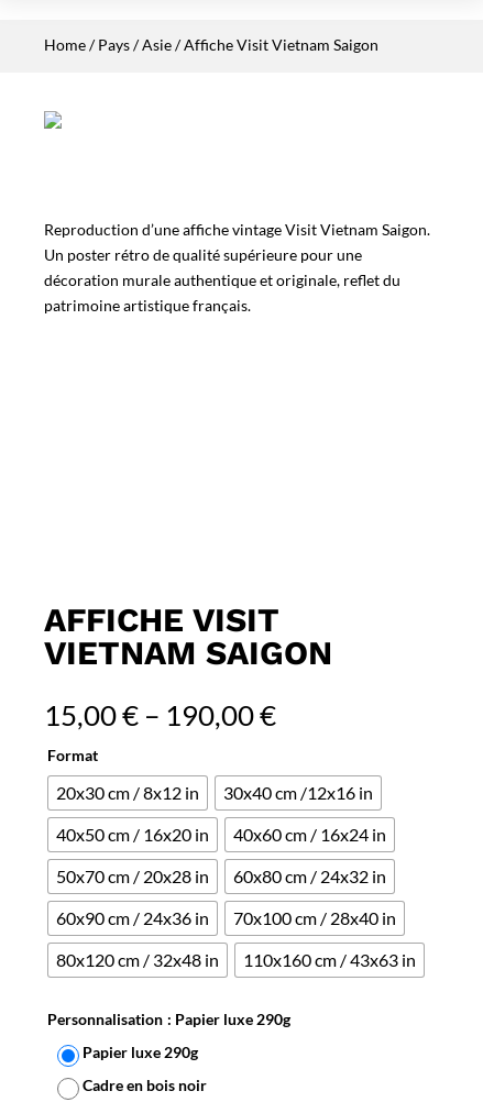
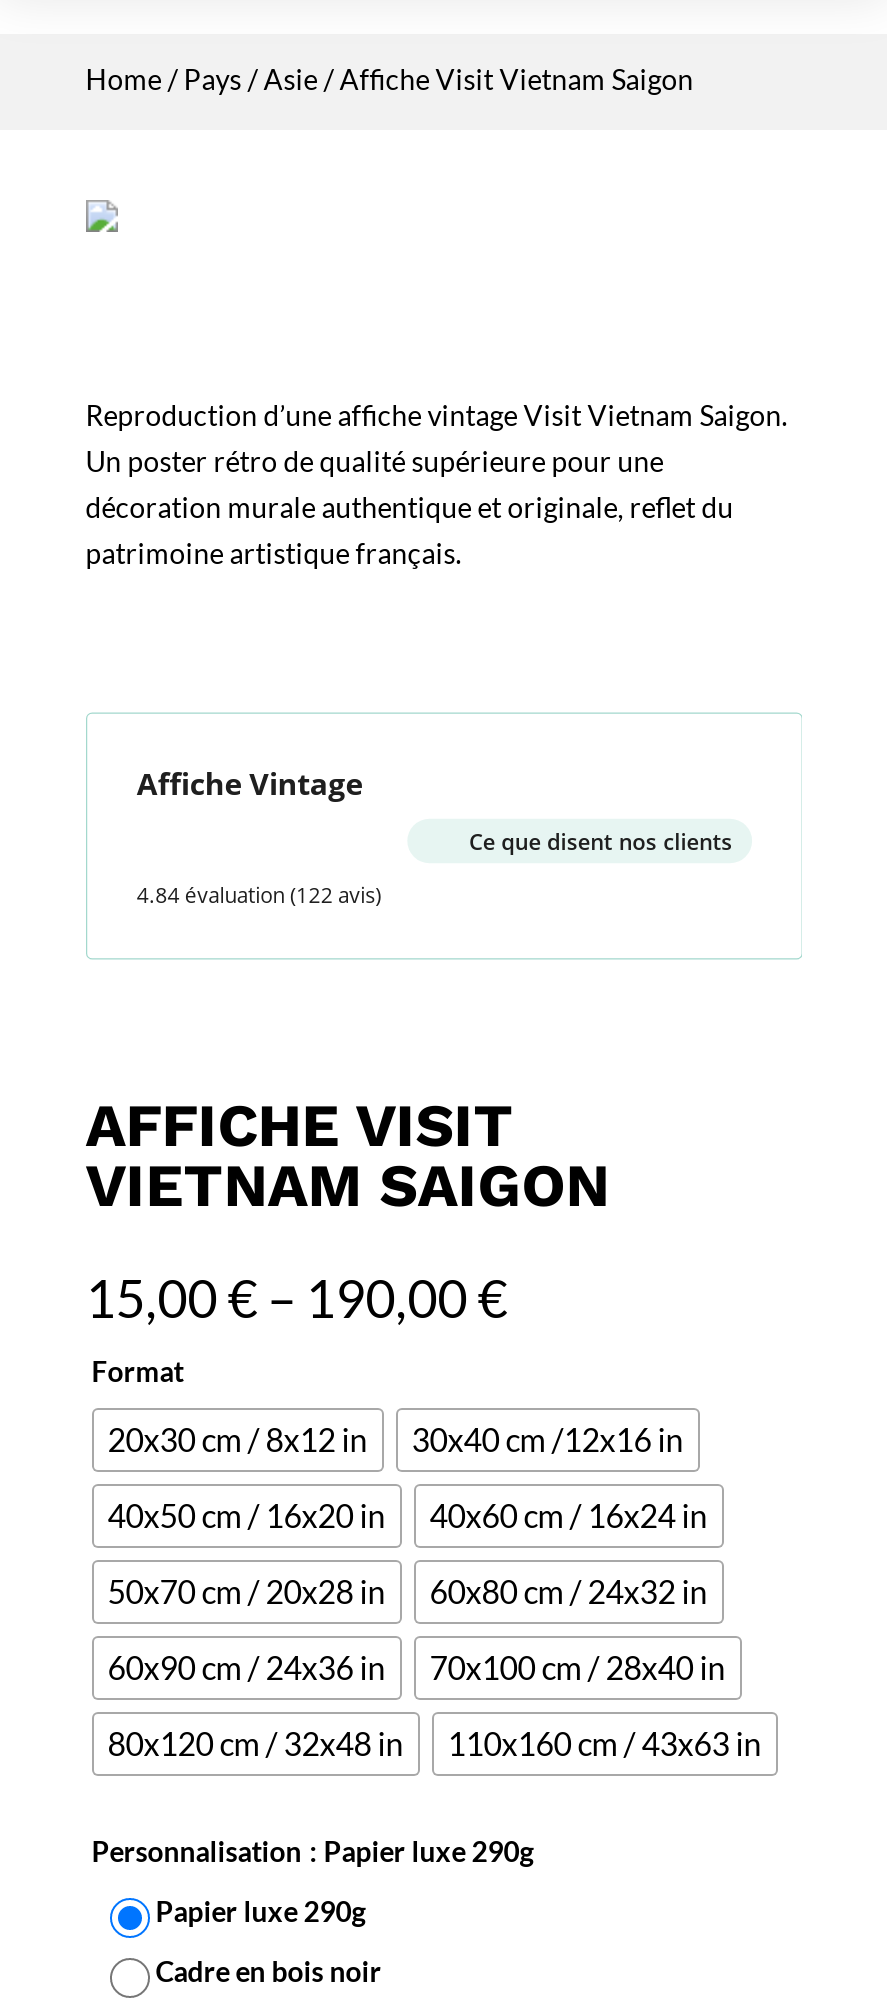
+ Affiche Vintage
+ Ce que disent nos clients
+ 4.84 évaluation (122 avis)
